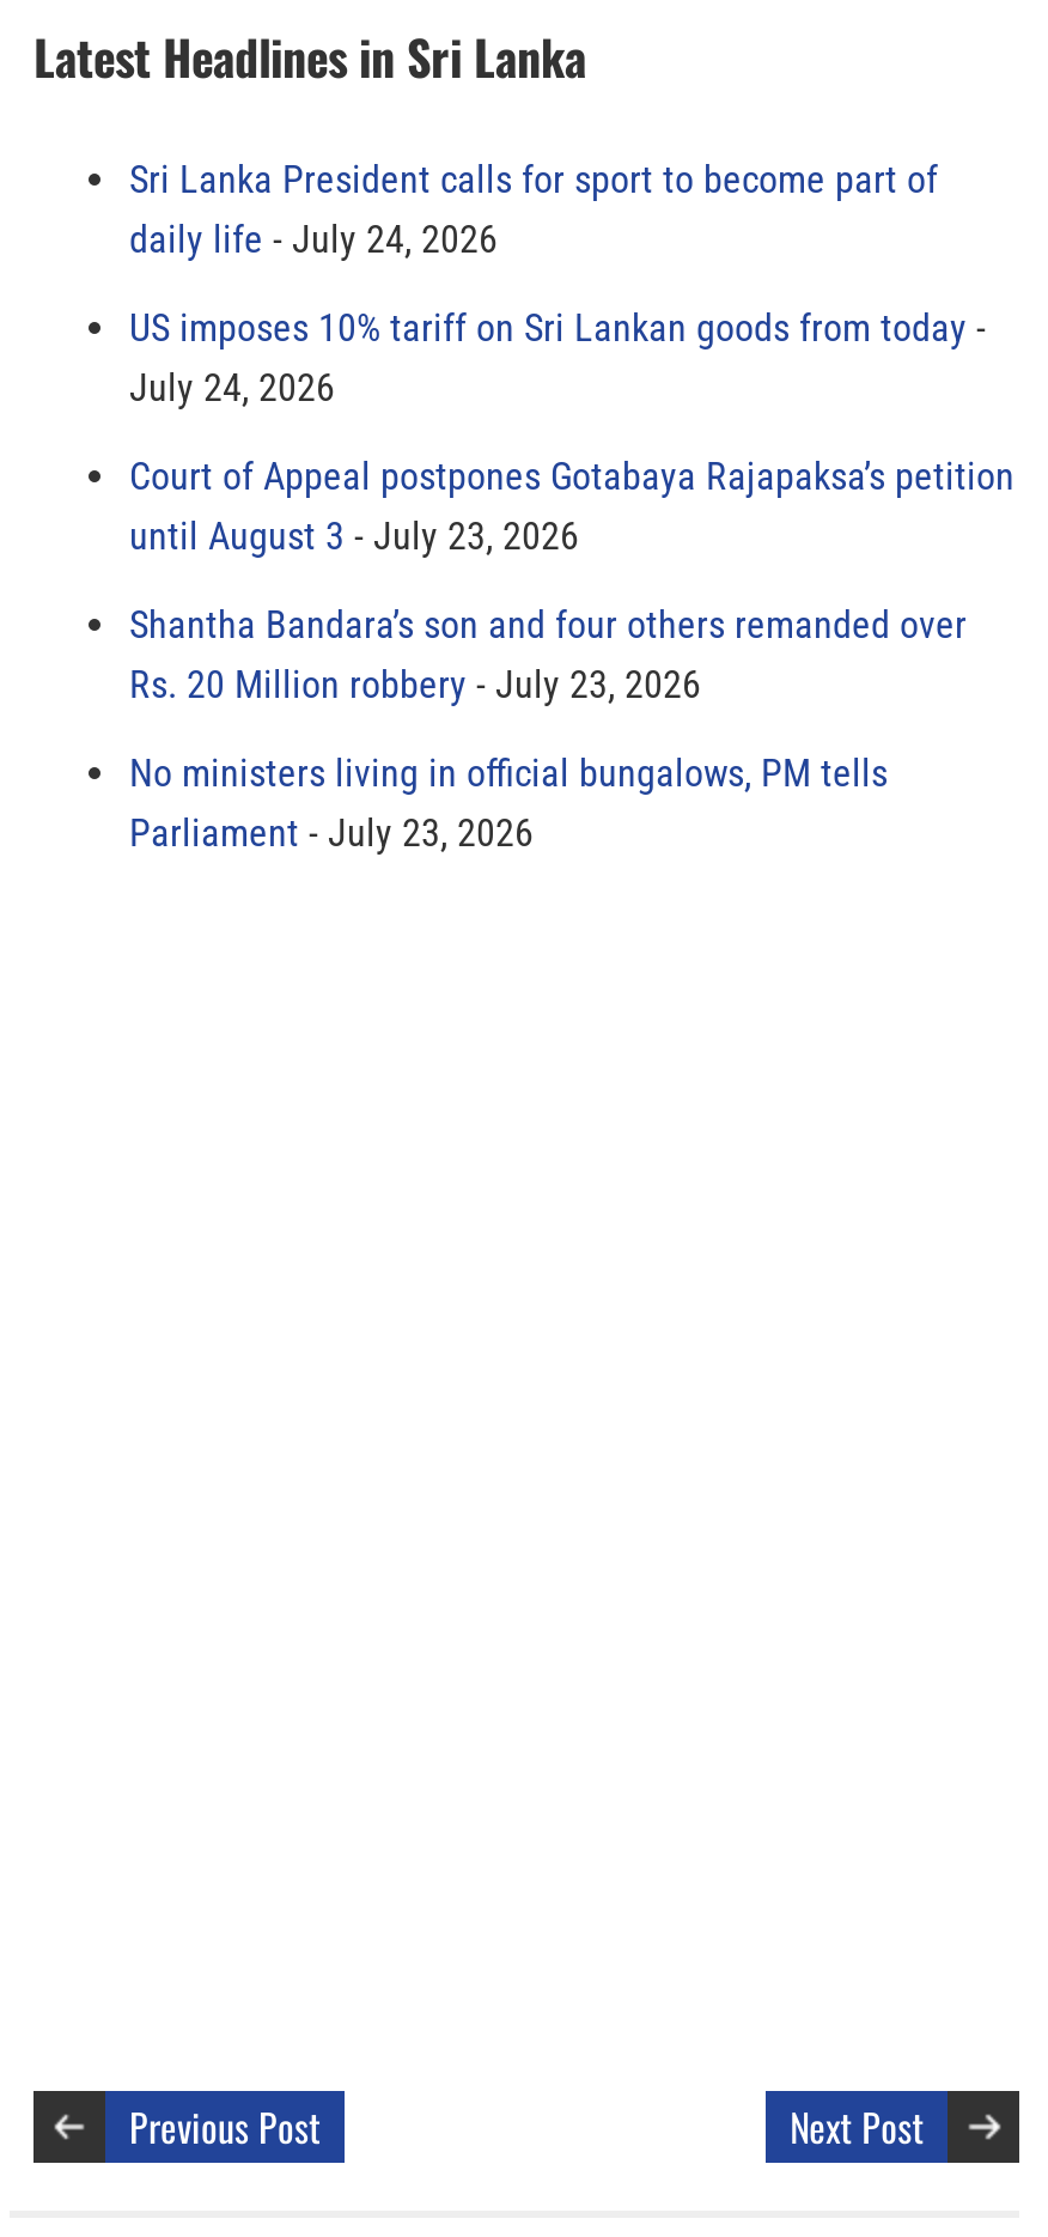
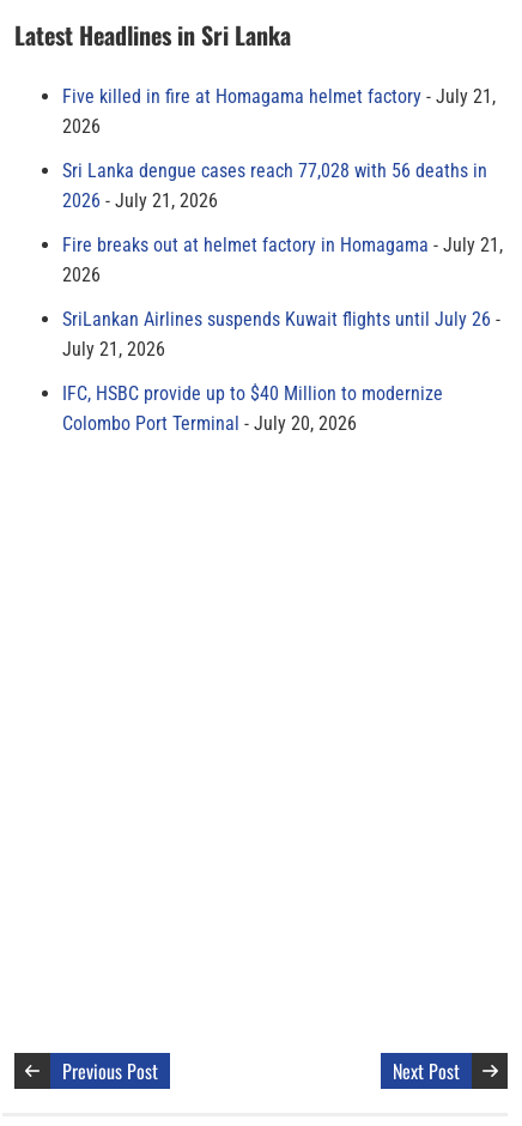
- Sri Lanka President calls for sport to become part of
- daily life
- July 24, 2026
+ Five killed in fire at Homagama helmet factory
+ July 21,
+ 2026

- US imposes 10% tariff on Sri Lankan goods from today
- July 24, 2026
+ Sri Lanka dengue cases reach 77,028 with 56 deaths in
+ 2026
+ July 21, 2026

- Court of Appeal postpones Gotabaya Rajapaksa’s petition
- until August 3
- July 23, 2026
+ Fire breaks out at helmet factory in Homagama
+ July 21,
+ 2026

- Shantha Bandara’s son and four others remanded over
- Rs. 20 Million robbery
- July 23, 2026
+ SriLankan Airlines suspends Kuwait flights until July 26
+ July 21, 2026

- No ministers living in official bungalows, PM tells
- Parliament
- July 23, 2026
+ IFC, HSBC provide up to $40 Million to modernize
+ Colombo Port Terminal
+ July 20, 2026
